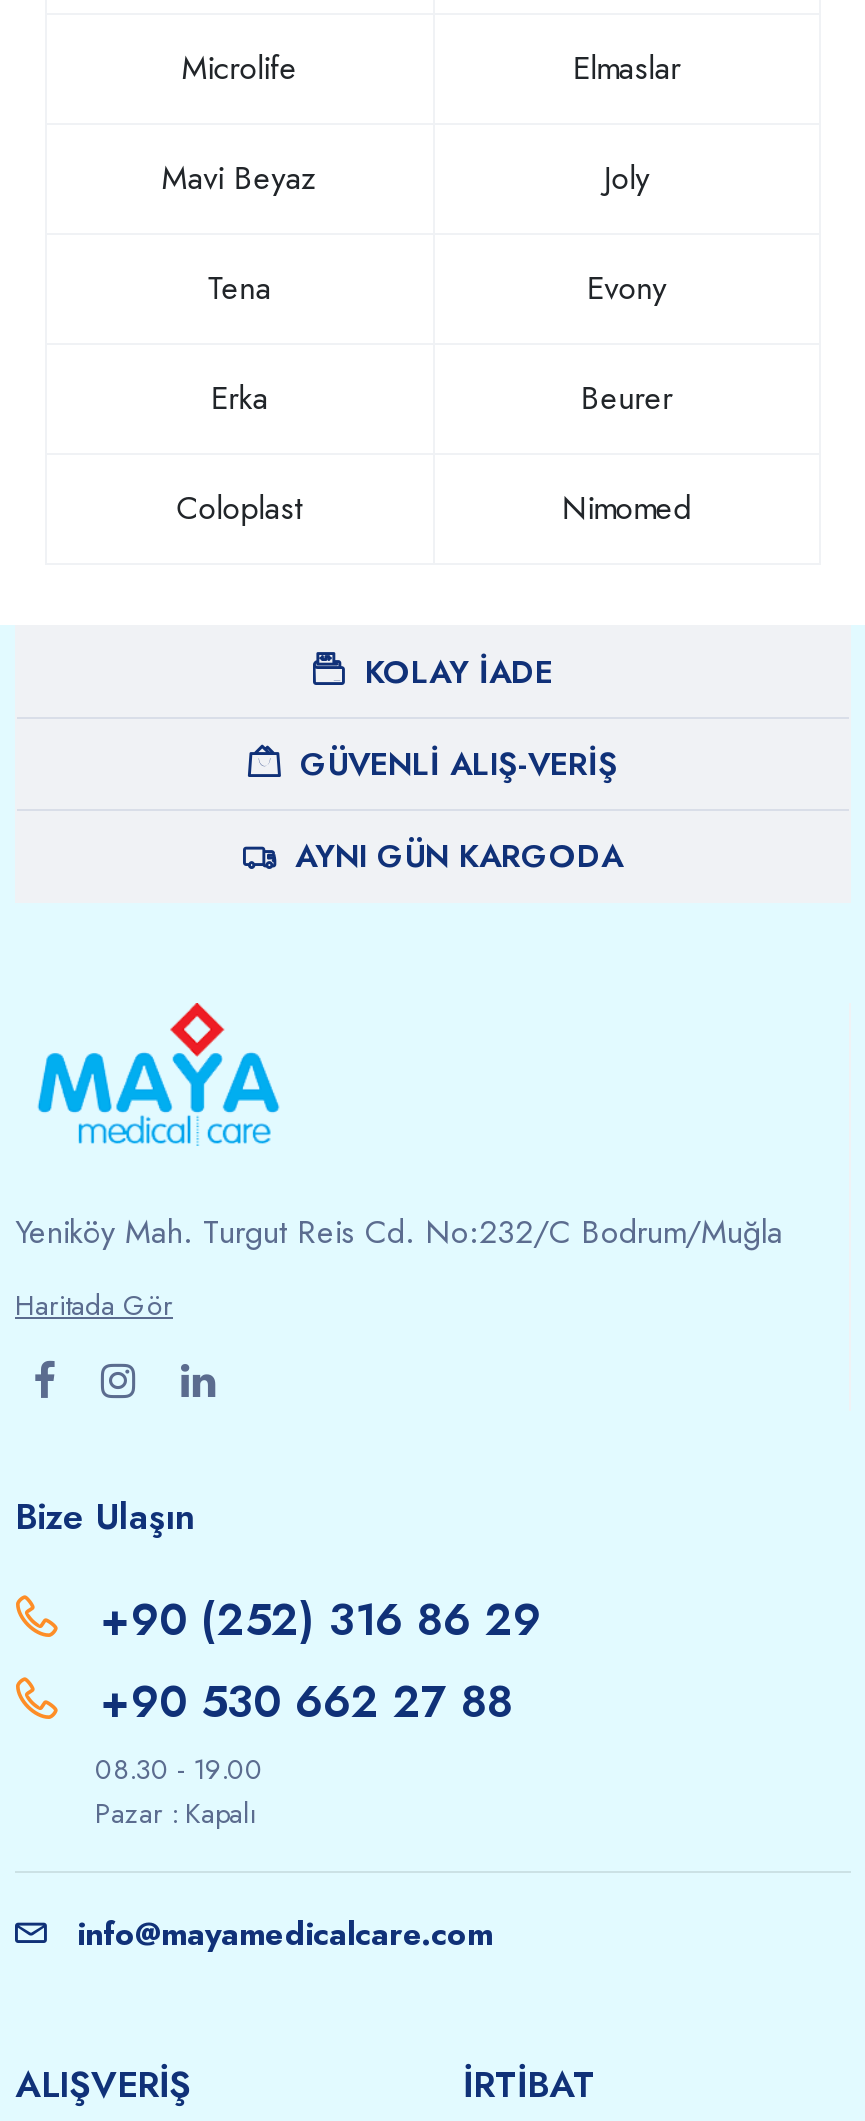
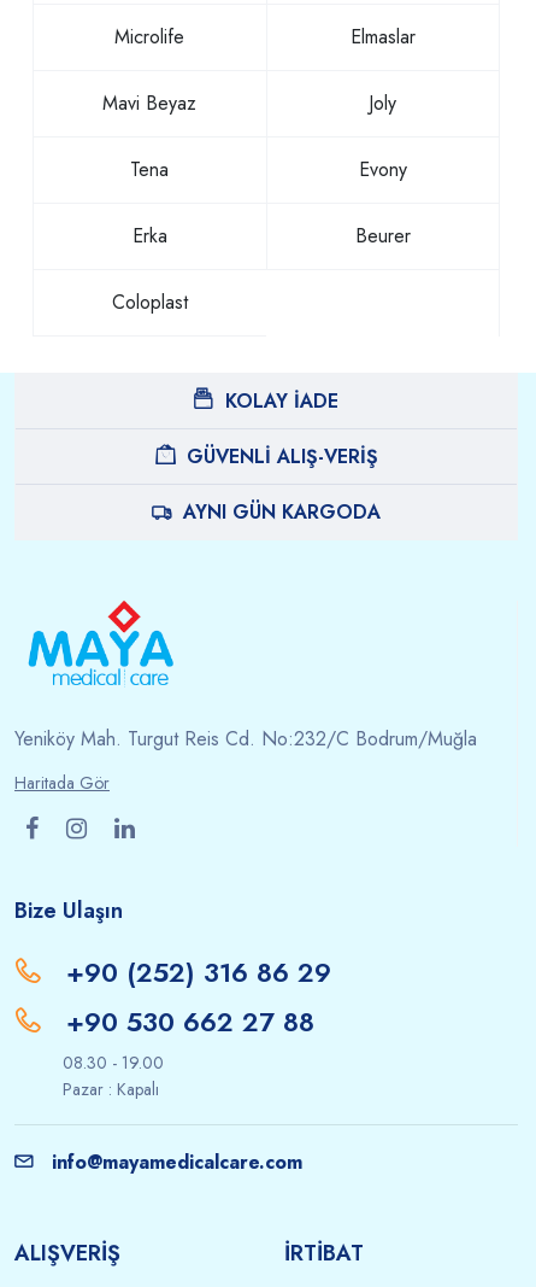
- Nimomed
